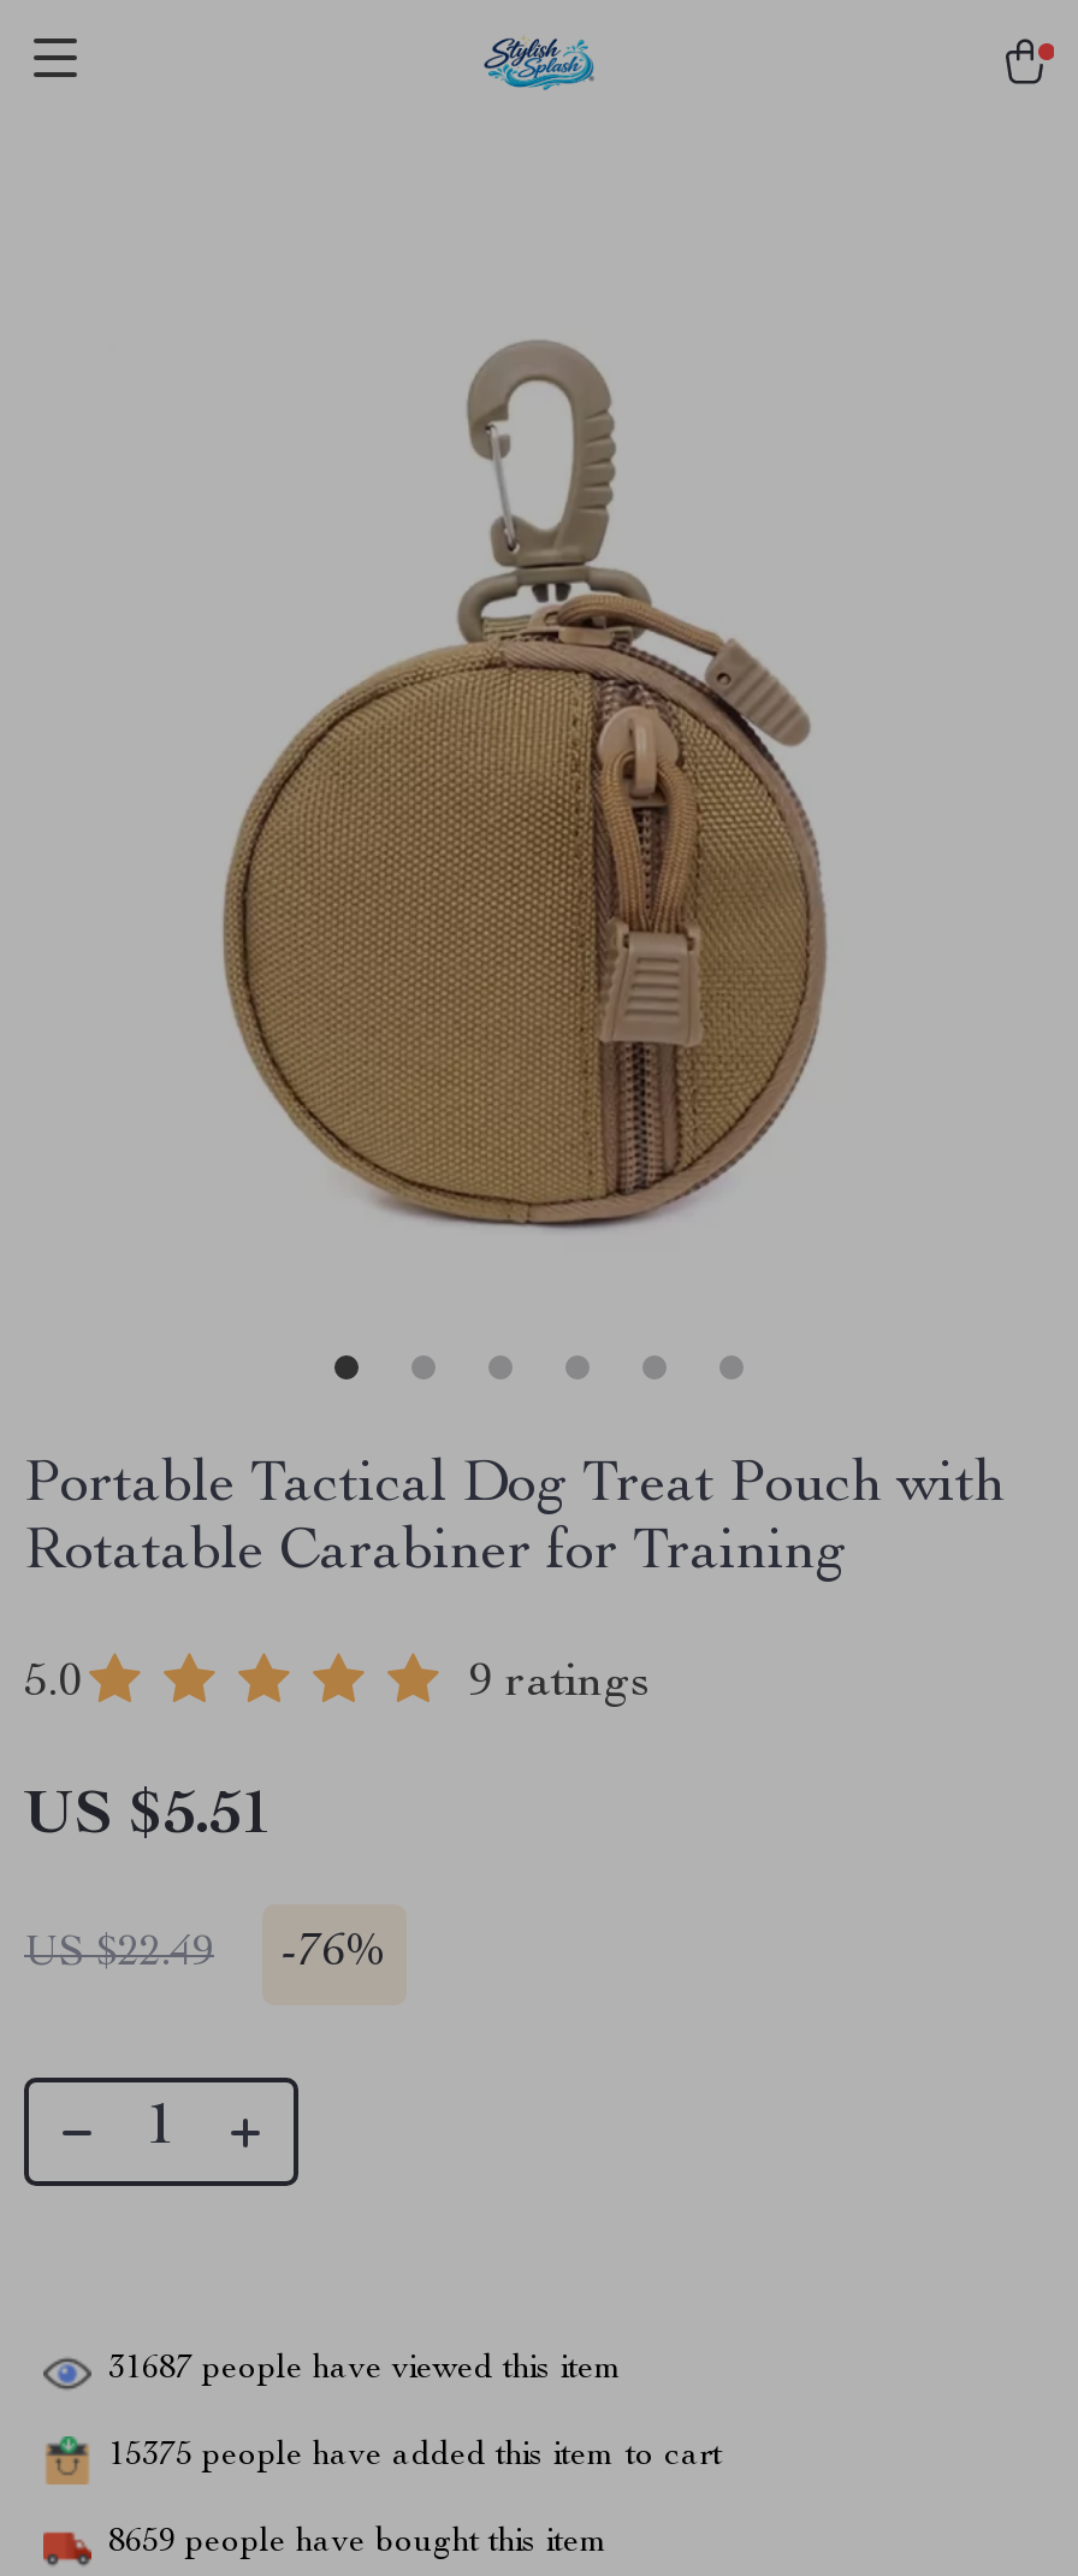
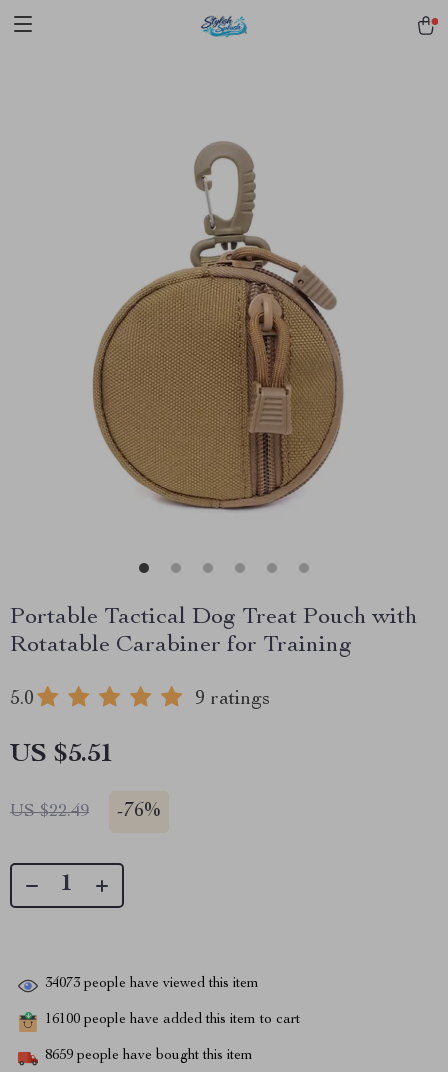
- 31687 people have viewed this item
+ 34073 people have viewed this item

- 15375 people have added this item to cart
+ 16100 people have added this item to cart
